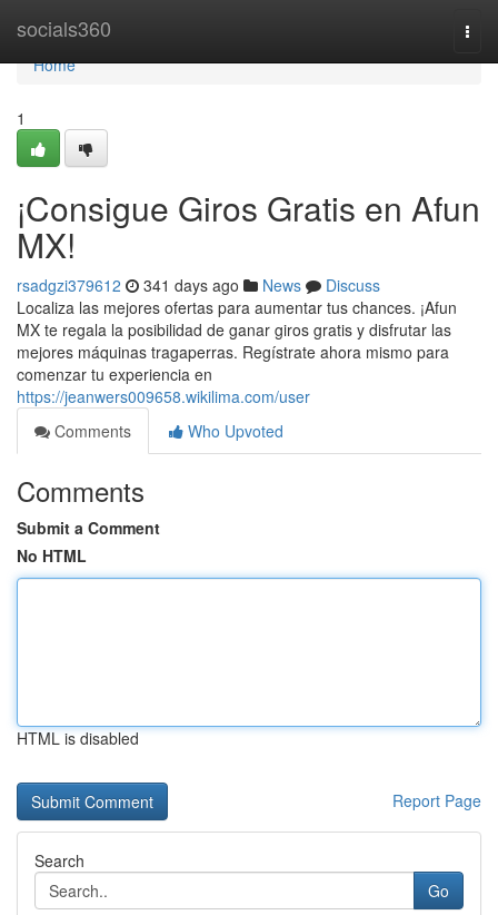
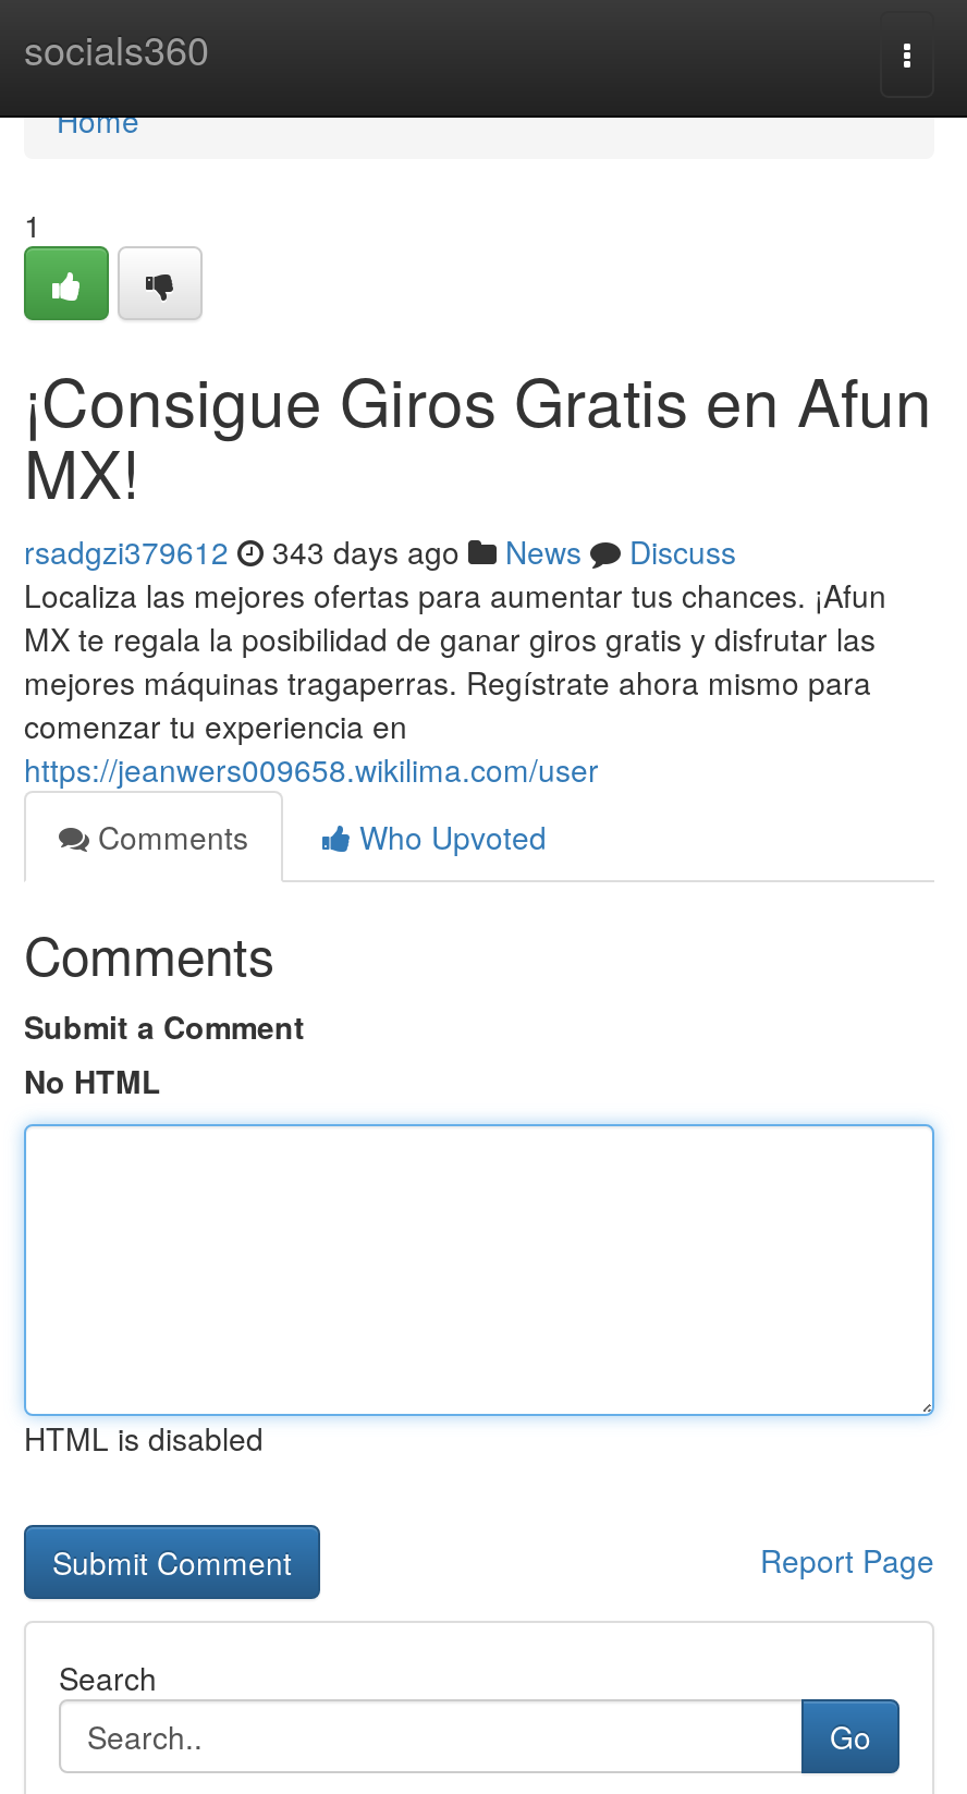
- rsadgzi379612 341 days ago News Discuss
+ rsadgzi379612 343 days ago News Discuss
